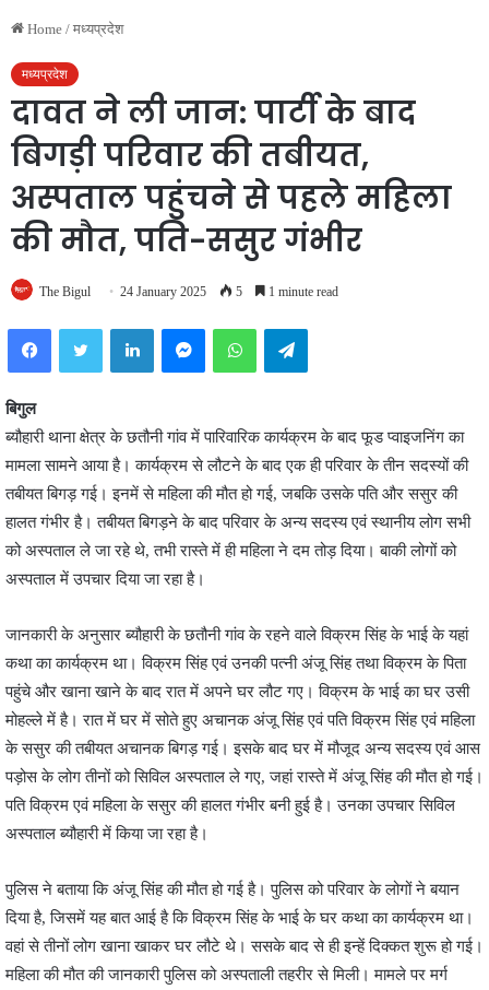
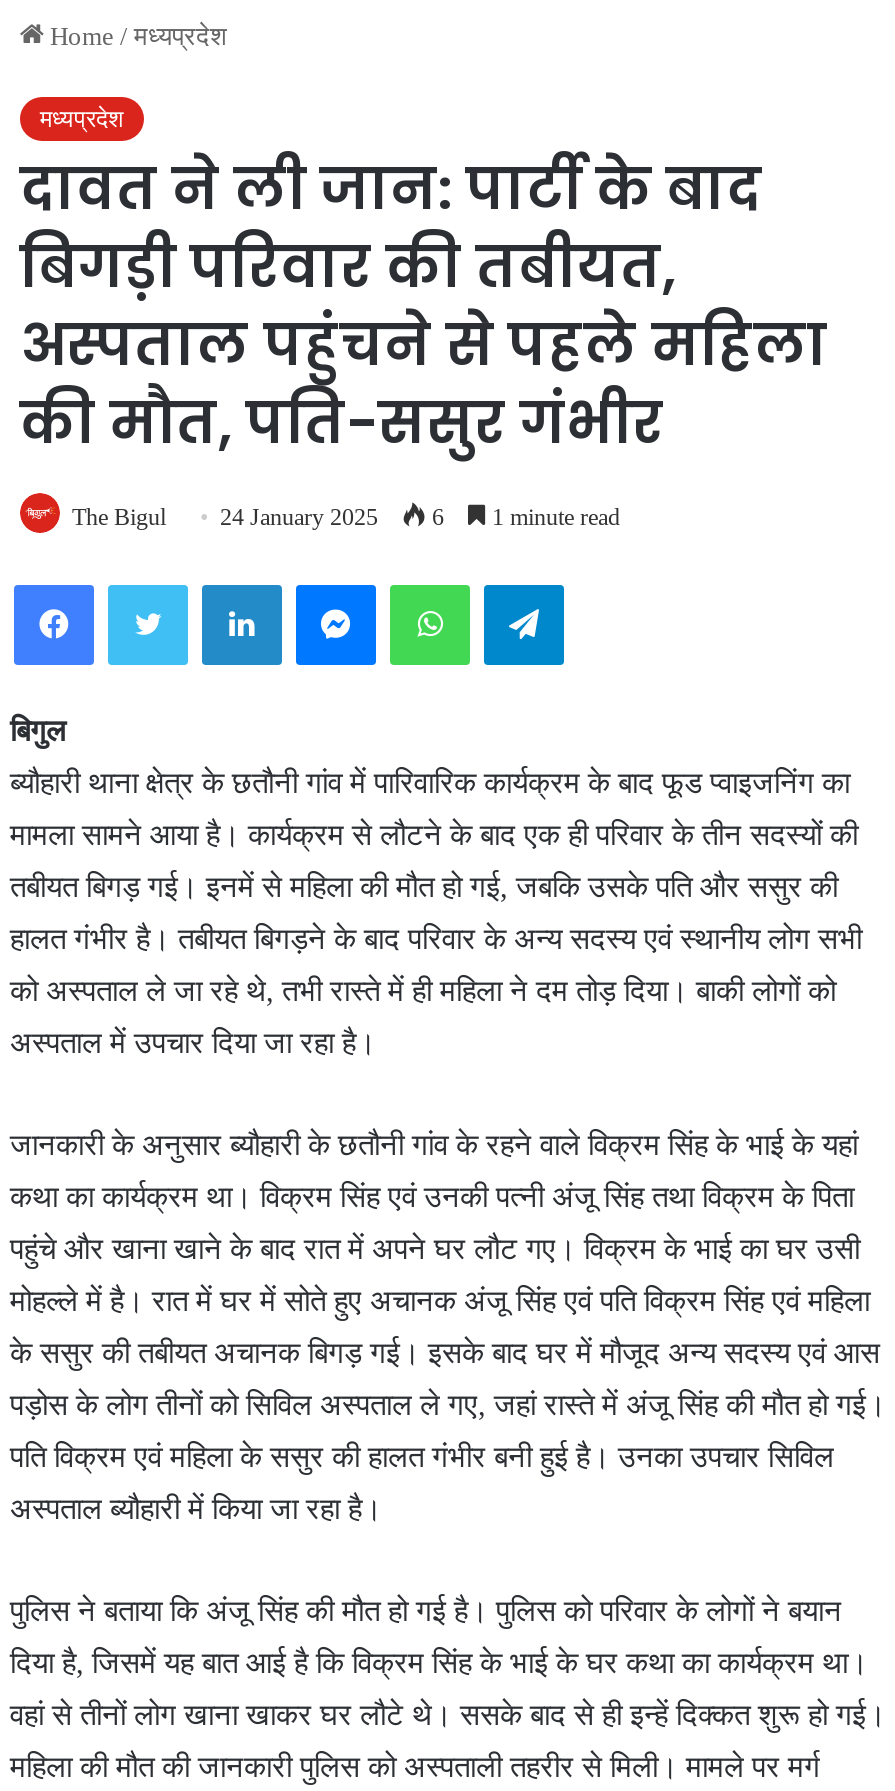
- The Bigul 24 January 2025 5 1 minute read
+ The Bigul 24 January 2025 6 1 minute read
